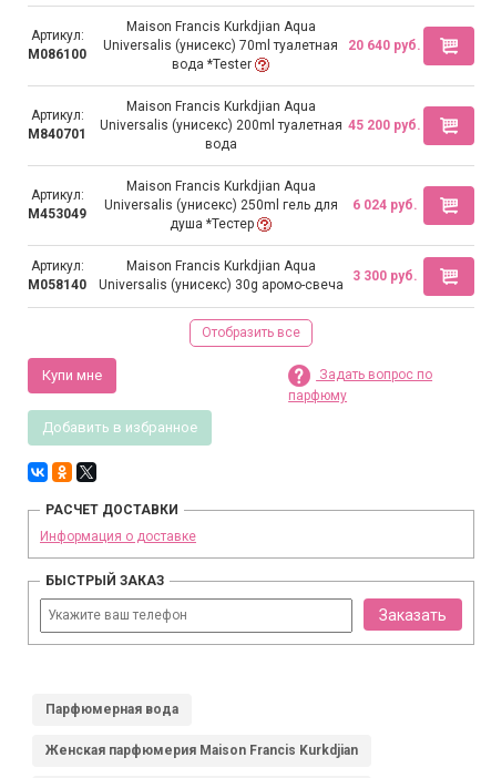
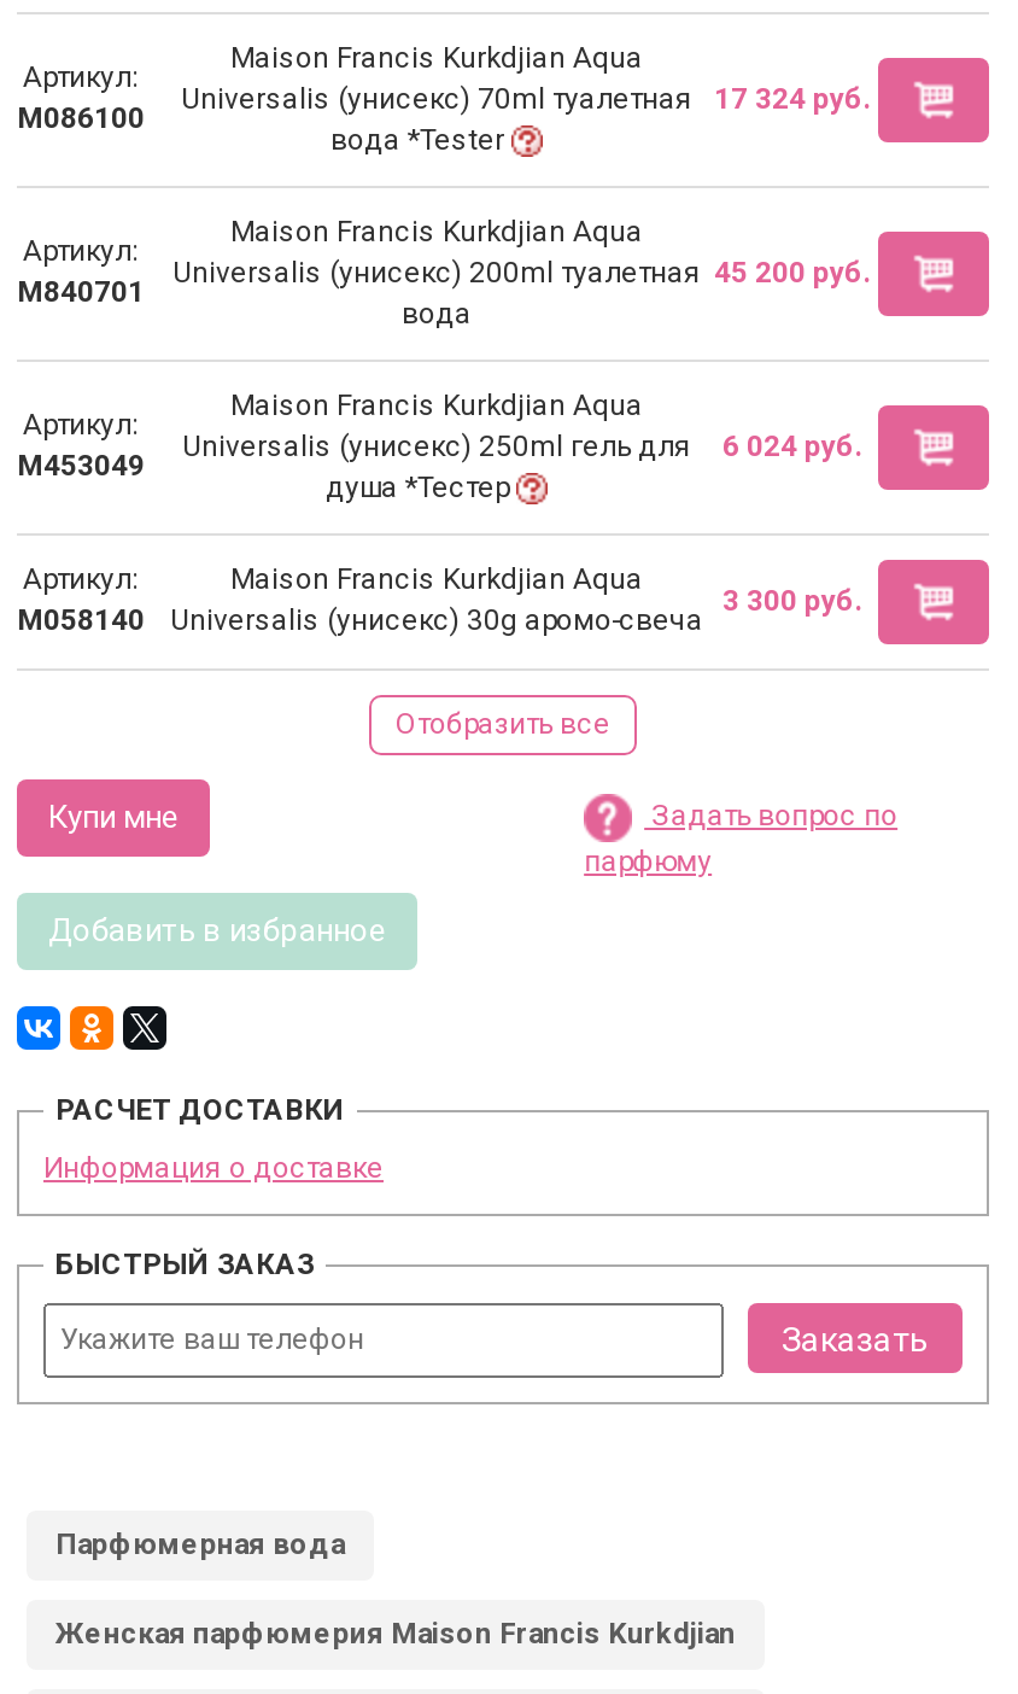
- Universalis (унисекс) 70ml туалетная 20 640 pуб.
+ Universalis (унисекс) 70ml туалетная 17 324 pуб.
